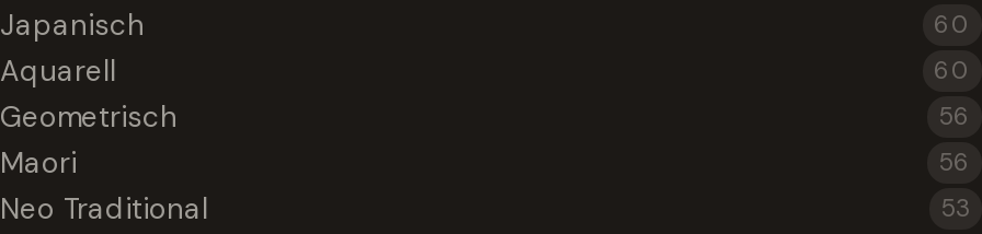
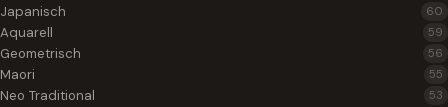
- 60
+ 59

- 56
+ 55
